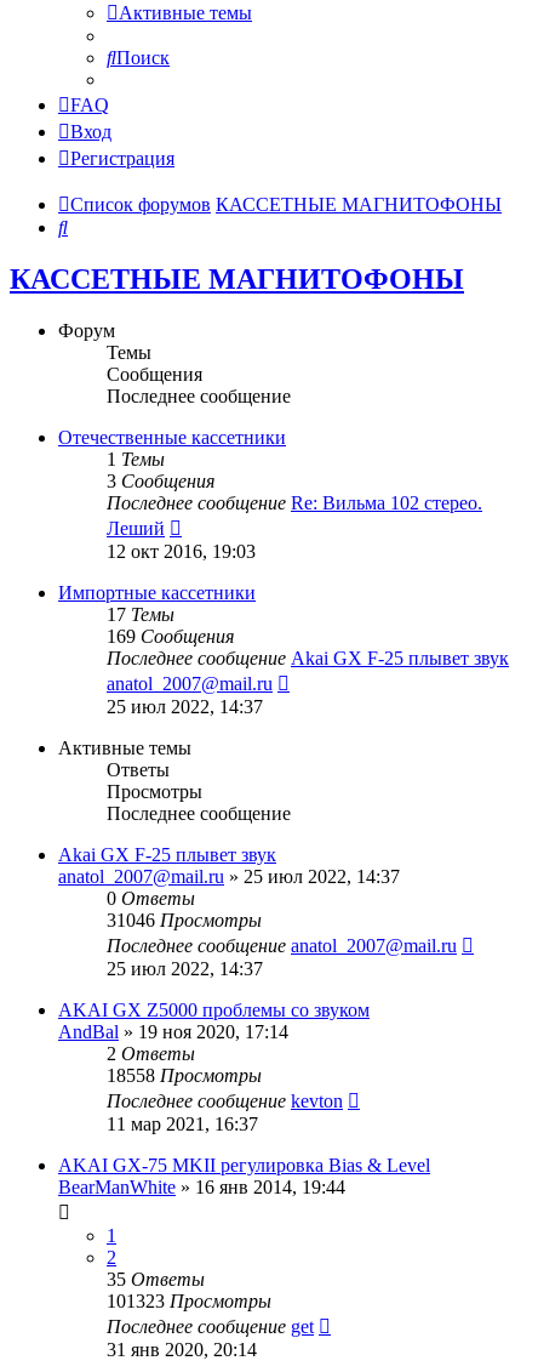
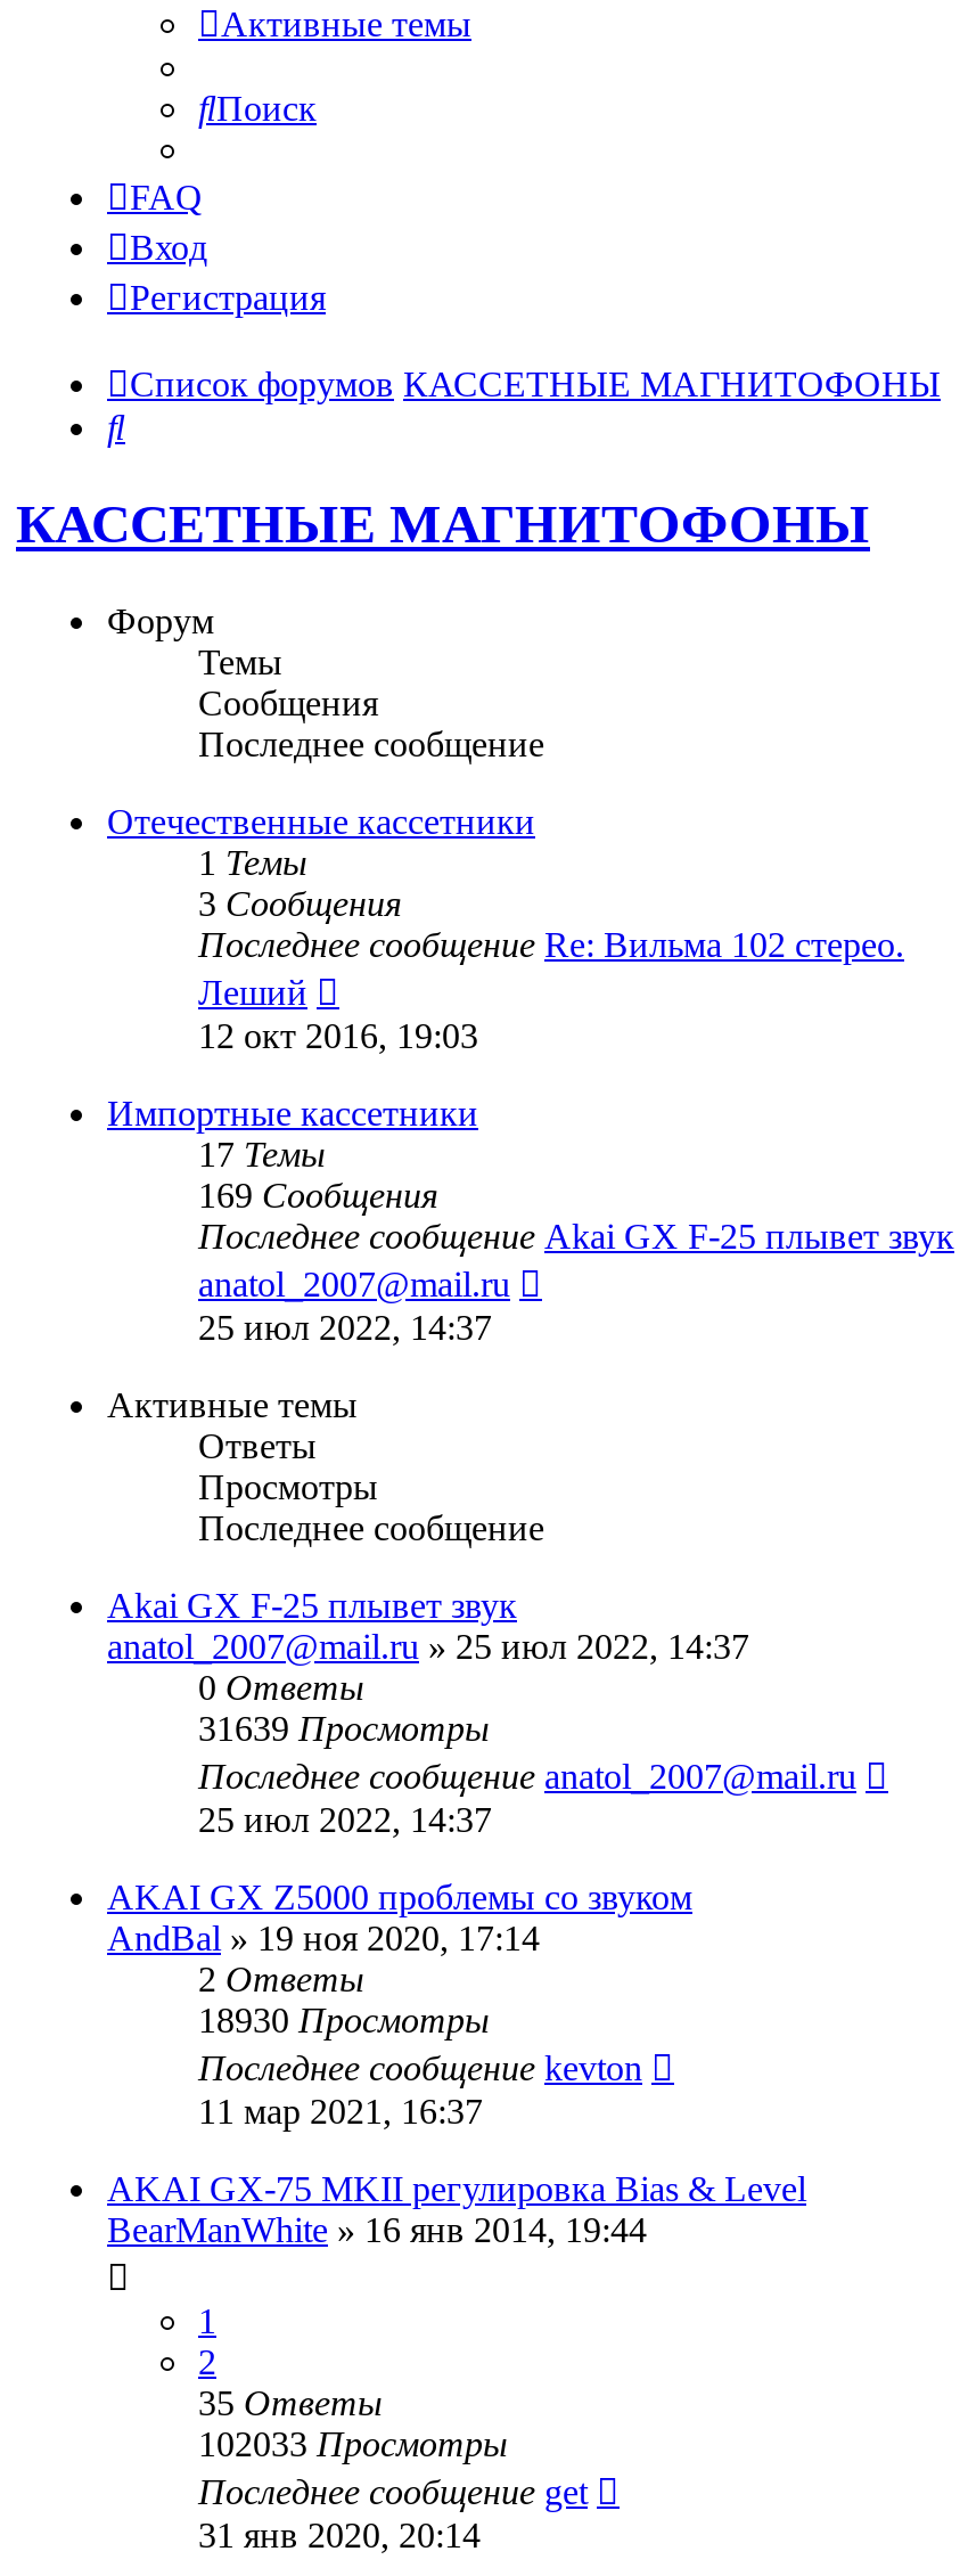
- 31046 Просмотры
+ 31639 Просмотры

- 18558 Просмотры
+ 18930 Просмотры

- 101323 Просмотры
+ 102033 Просмотры
